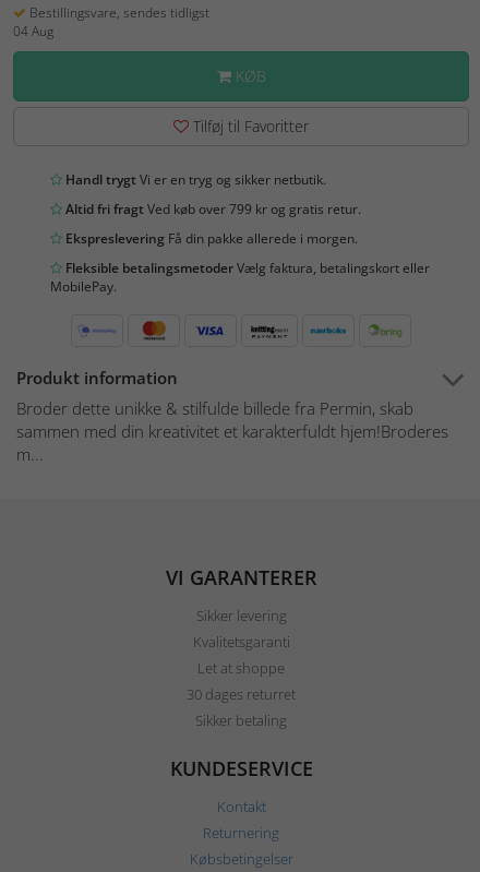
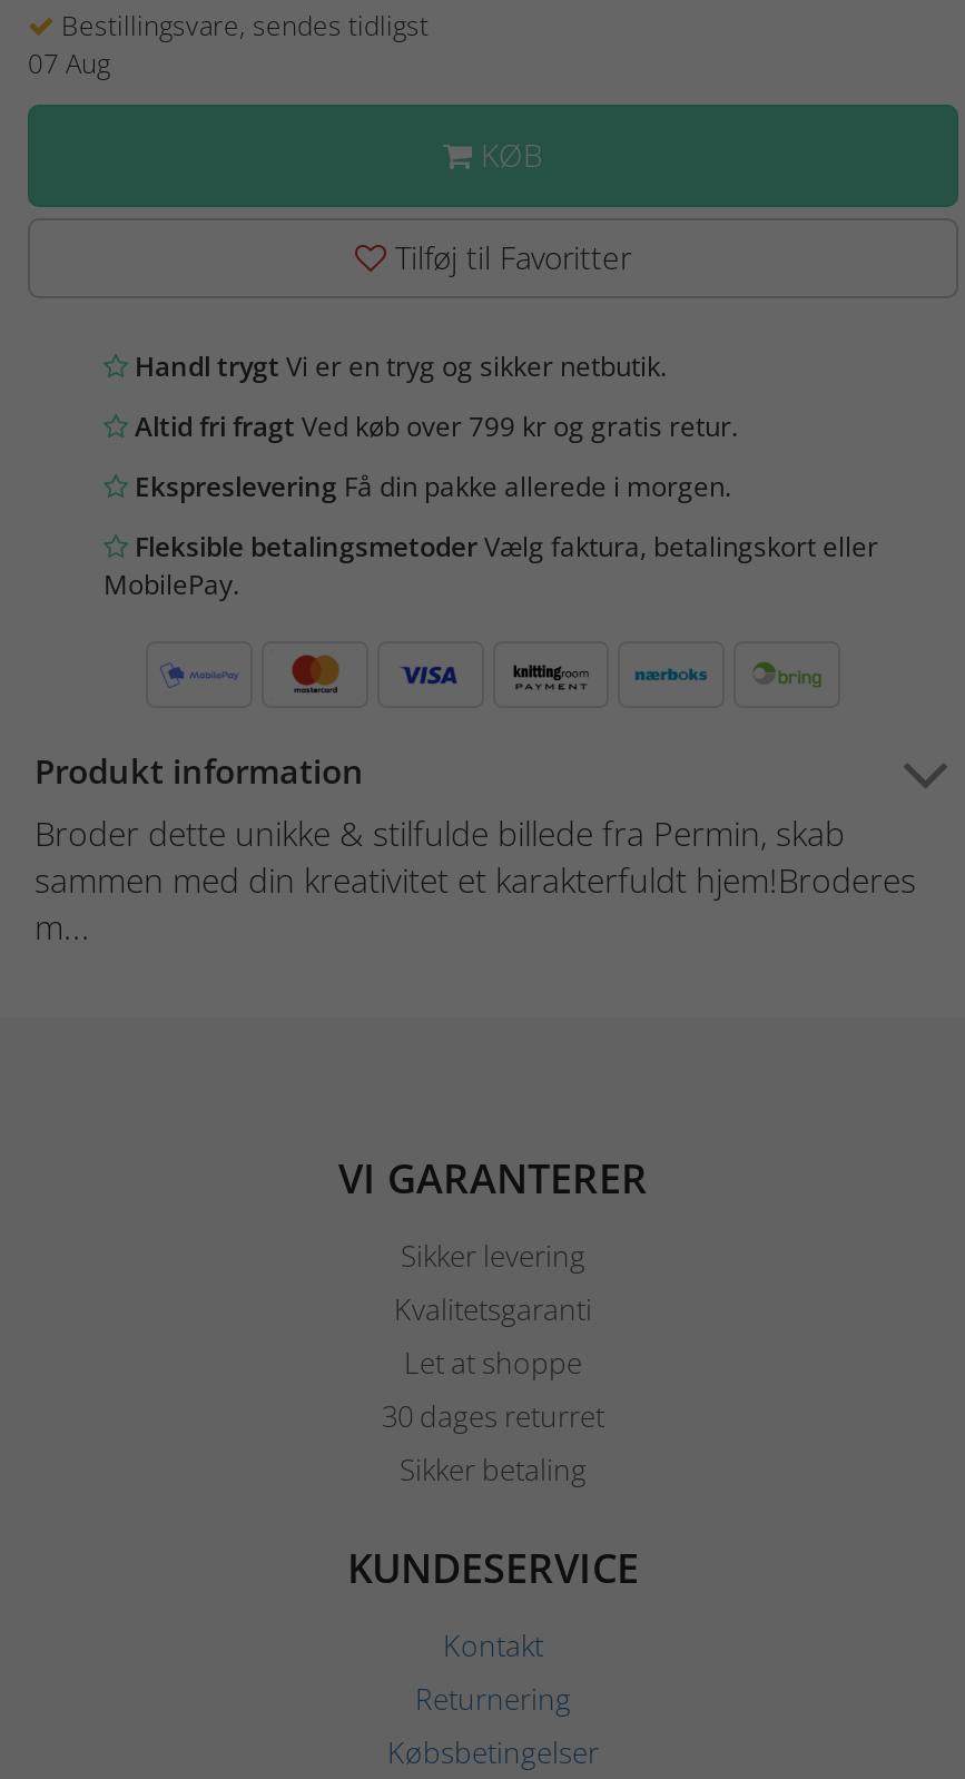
- 04 Aug
+ 07 Aug
